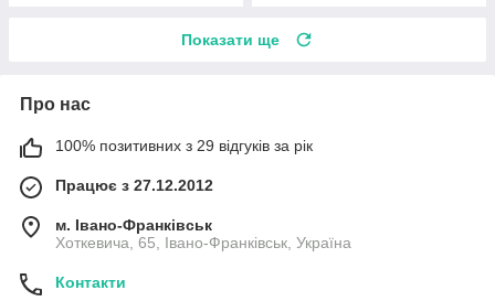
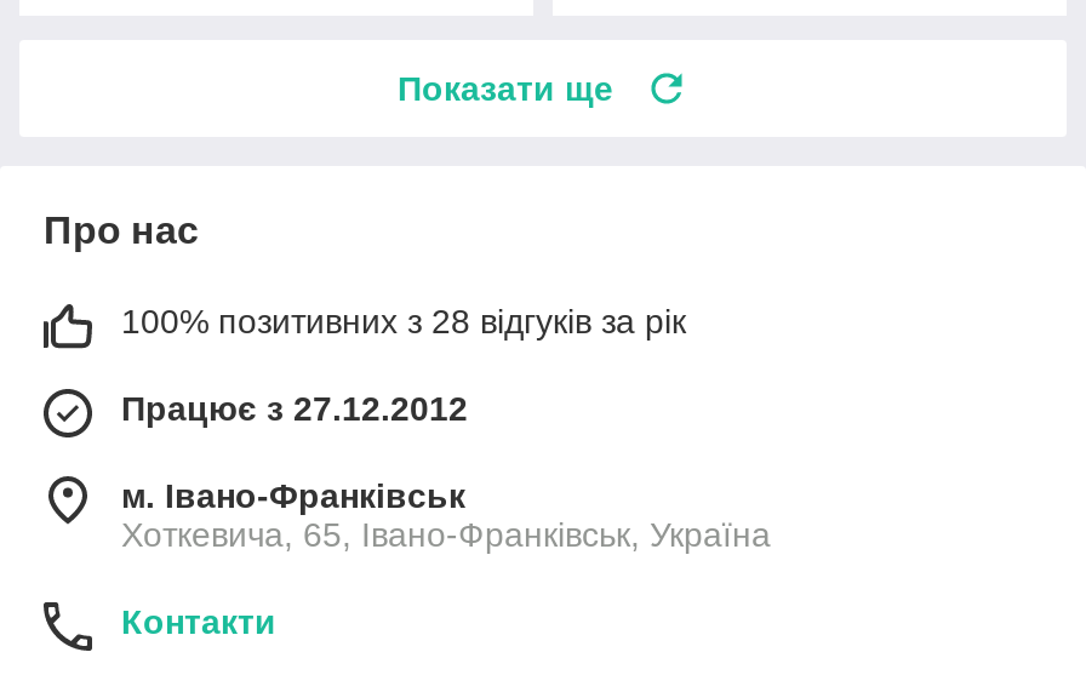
- 100% позитивних з 29 відгуків за рік
+ 100% позитивних з 28 відгуків за рік
